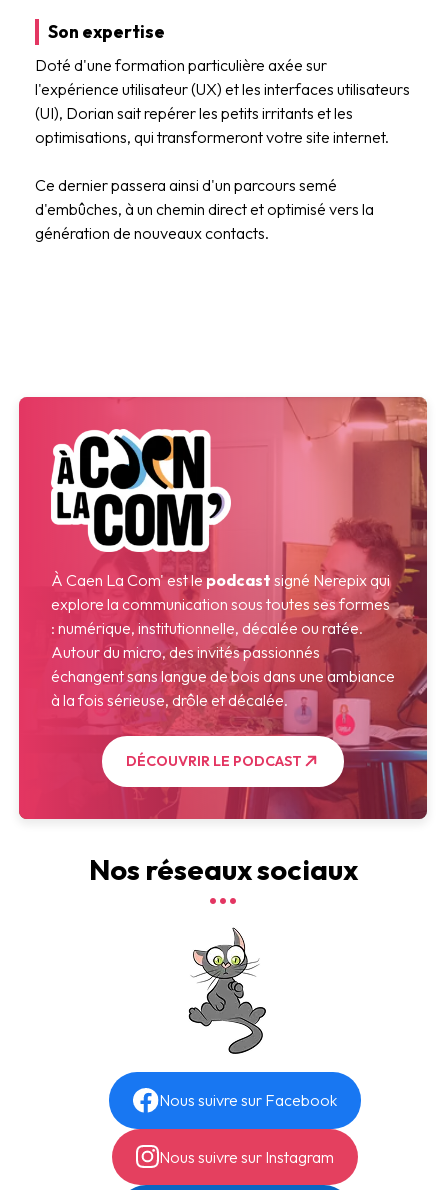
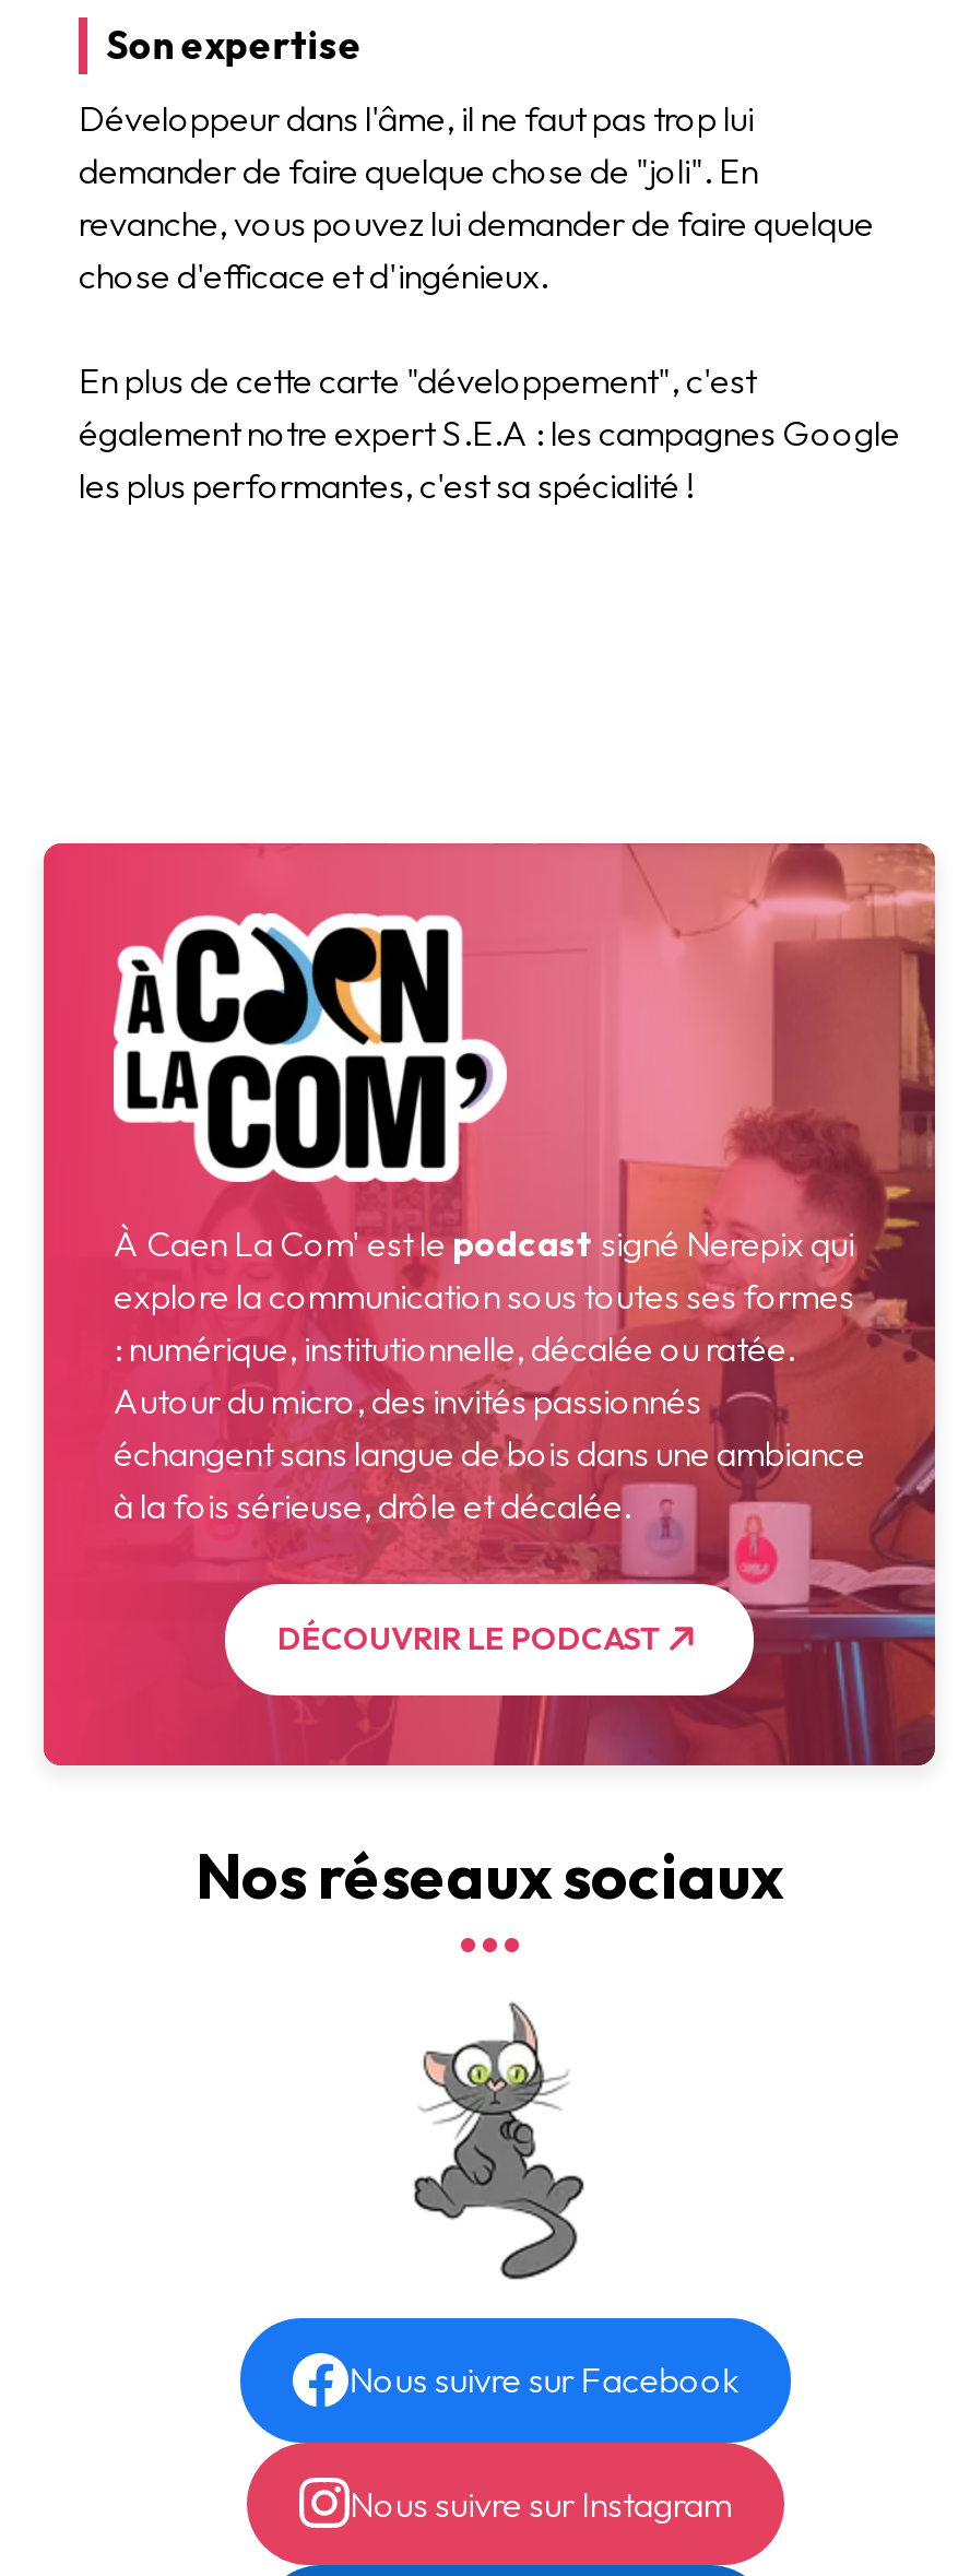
- Doté d'une formation particulière axée sur
- l'expérience utilisateur (UX) et les interfaces utilisateurs
- (UI), Dorian sait repérer les petits irritants et les
- optimisations, qui transformeront votre site internet.
+ Développeur dans l'âme, il ne faut pas trop lui
+ demander de faire quelque chose de "joli". En
+ revanche, vous pouvez lui demander de faire quelque
+ chose d'efficace et d'ingénieux.

- Ce dernier passera ainsi d'un parcours semé
- d'embûches, à un chemin direct et optimisé vers la
- génération de nouveaux contacts.
+ En plus de cette carte "développement", c'est
+ également notre expert S.E.A : les campagnes Google
+ les plus performantes, c'est sa spécialité !
